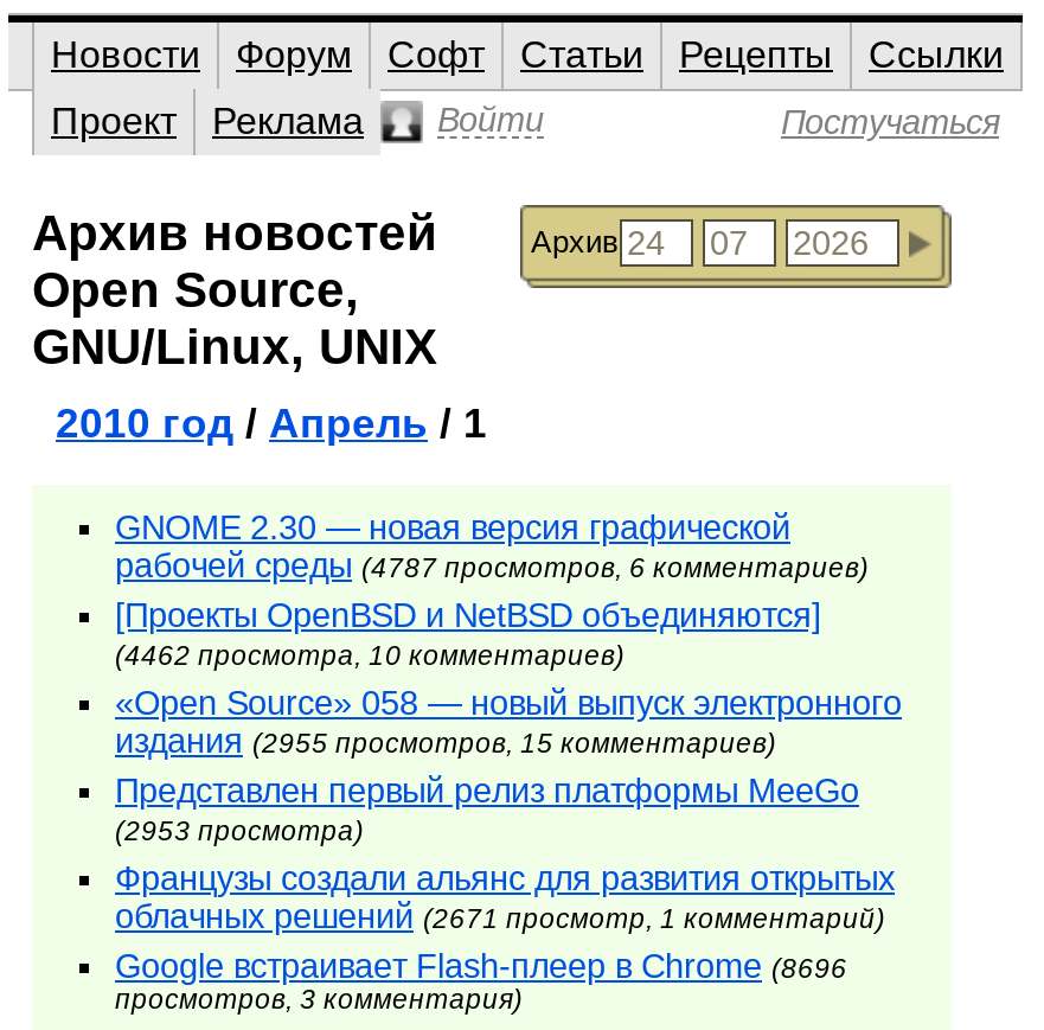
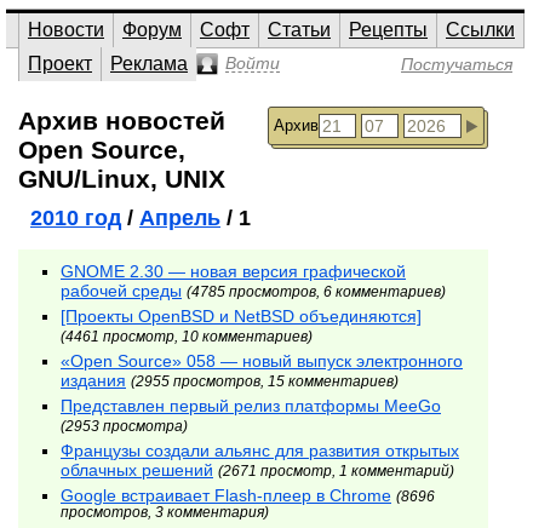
- рабочей среды (4787 просмотров, 6 комментариев)
+ рабочей среды (4785 просмотров, 6 комментариев)

- (4462 просмотра, 10 комментариев)
+ (4461 просмотр, 10 комментариев)
